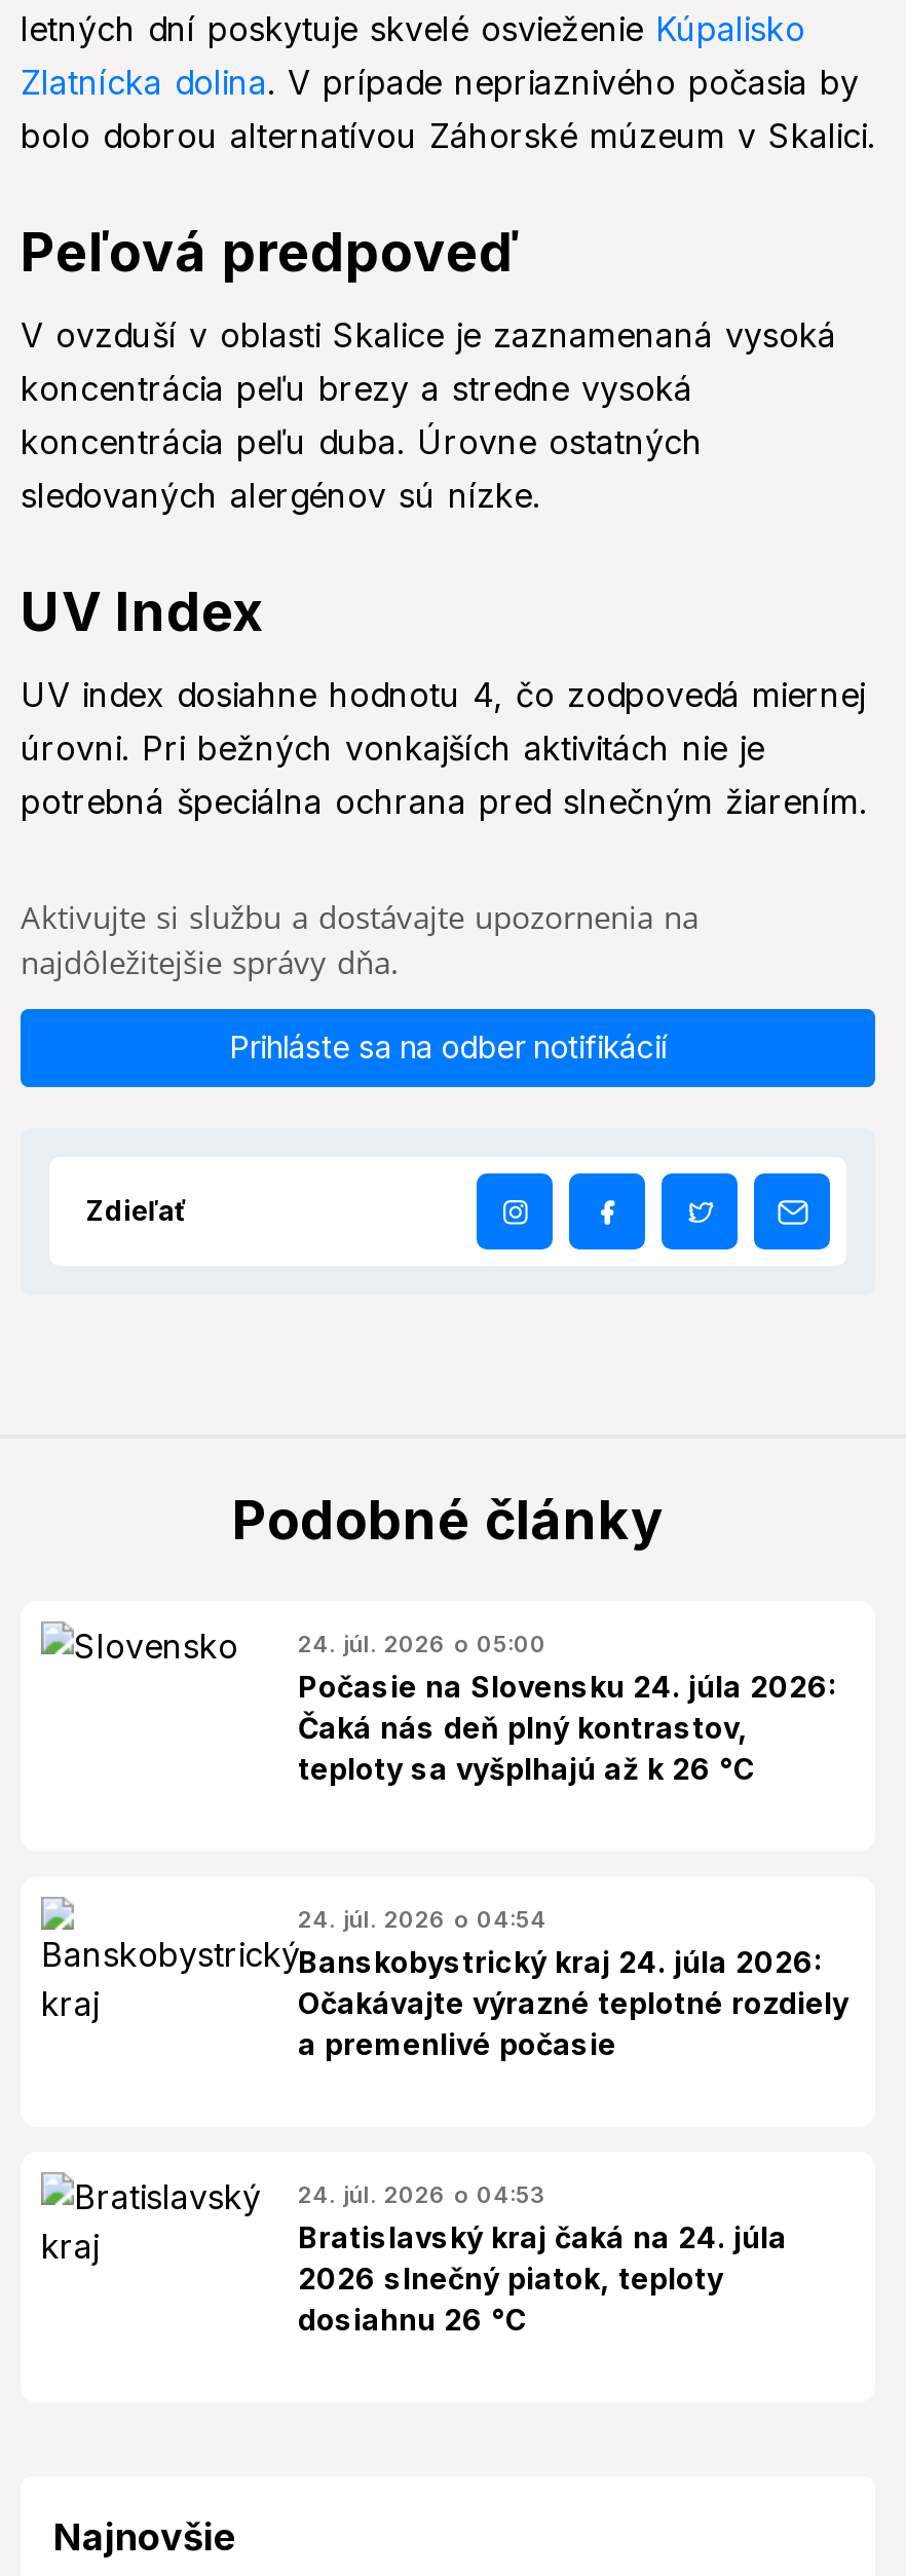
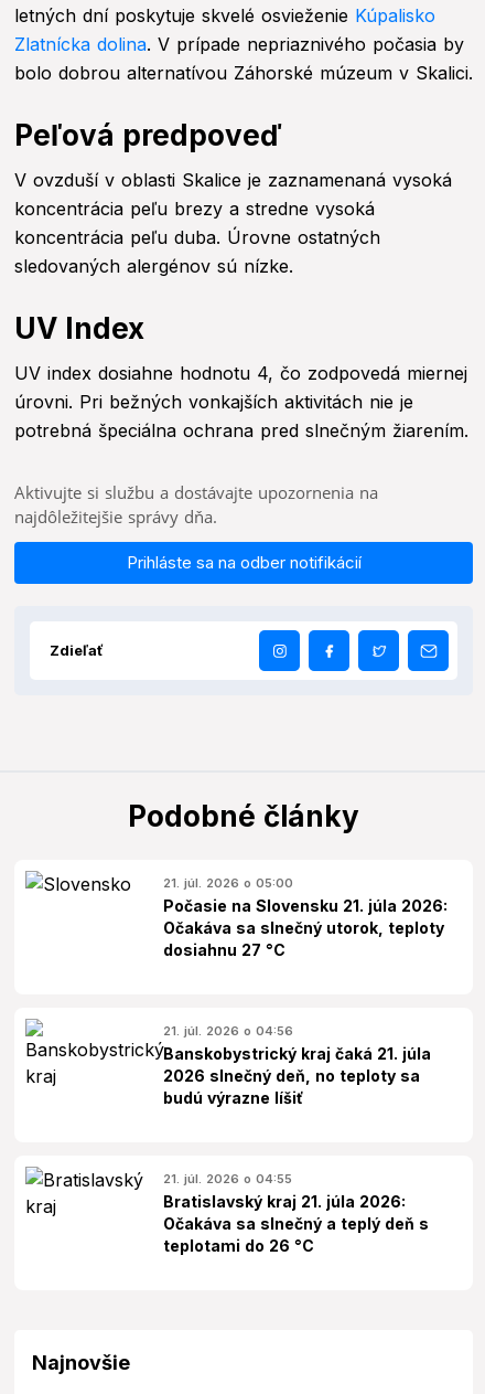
- 24. júl. 2026 o 05:00
- Počasie na Slovensku 24. júla 2026:
- Čaká nás deň plný kontrastov,
- teploty sa vyšplhajú až k 26 °C
+ 21. júl. 2026 o 05:00
+ Počasie na Slovensku 21. júla 2026:
+ Očakáva sa slnečný utorok, teploty
+ dosiahnu 27 °C

- 24. júl. 2026 o 04:54
- Banskobystrický kraj 24. júla 2026:
- Očakávajte výrazné teplotné rozdiely
- a premenlivé počasie
+ 21. júl. 2026 o 04:56
+ Banskobystrický kraj čaká 21. júla
+ 2026 slnečný deň, no teploty sa
+ budú výrazne líšiť

- 24. júl. 2026 o 04:53
- Bratislavský kraj čaká na 24. júla
- 2026 slnečný piatok, teploty
- dosiahnu 26 °C
+ 21. júl. 2026 o 04:55
+ Bratislavský kraj 21. júla 2026:
+ Očakáva sa slnečný a teplý deň s
+ teplotami do 26 °C
